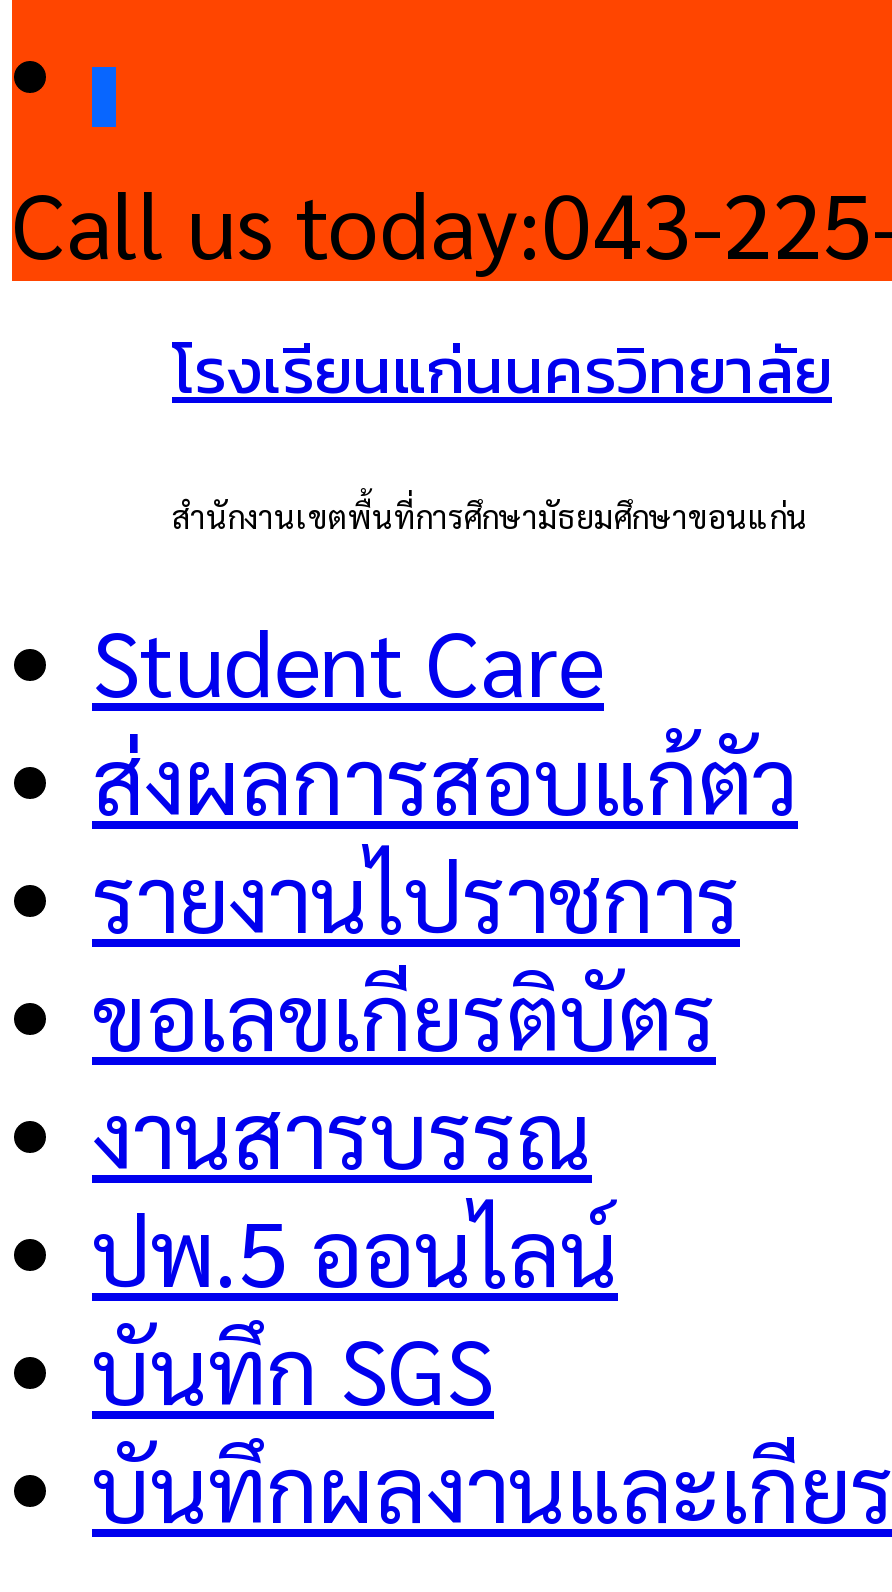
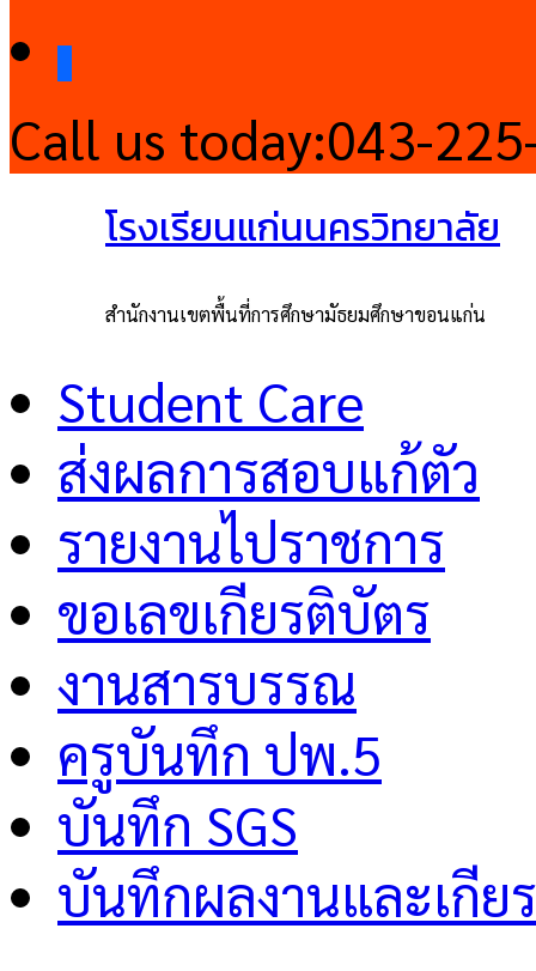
- ปพ.5 ออนไลน์
+ ครูบันทึก ปพ.5
